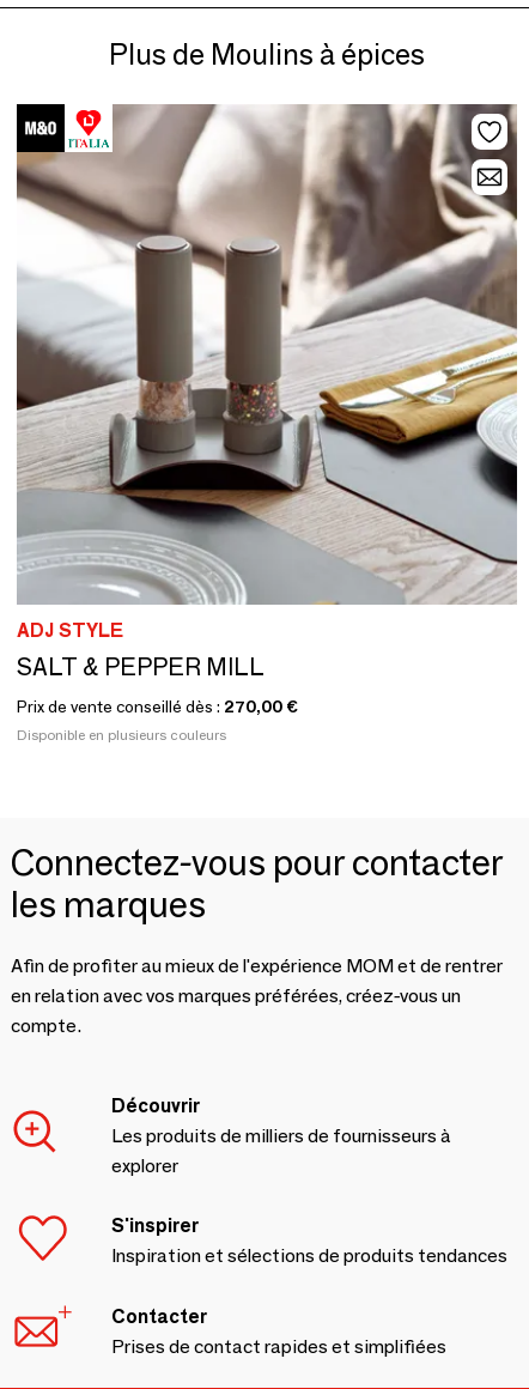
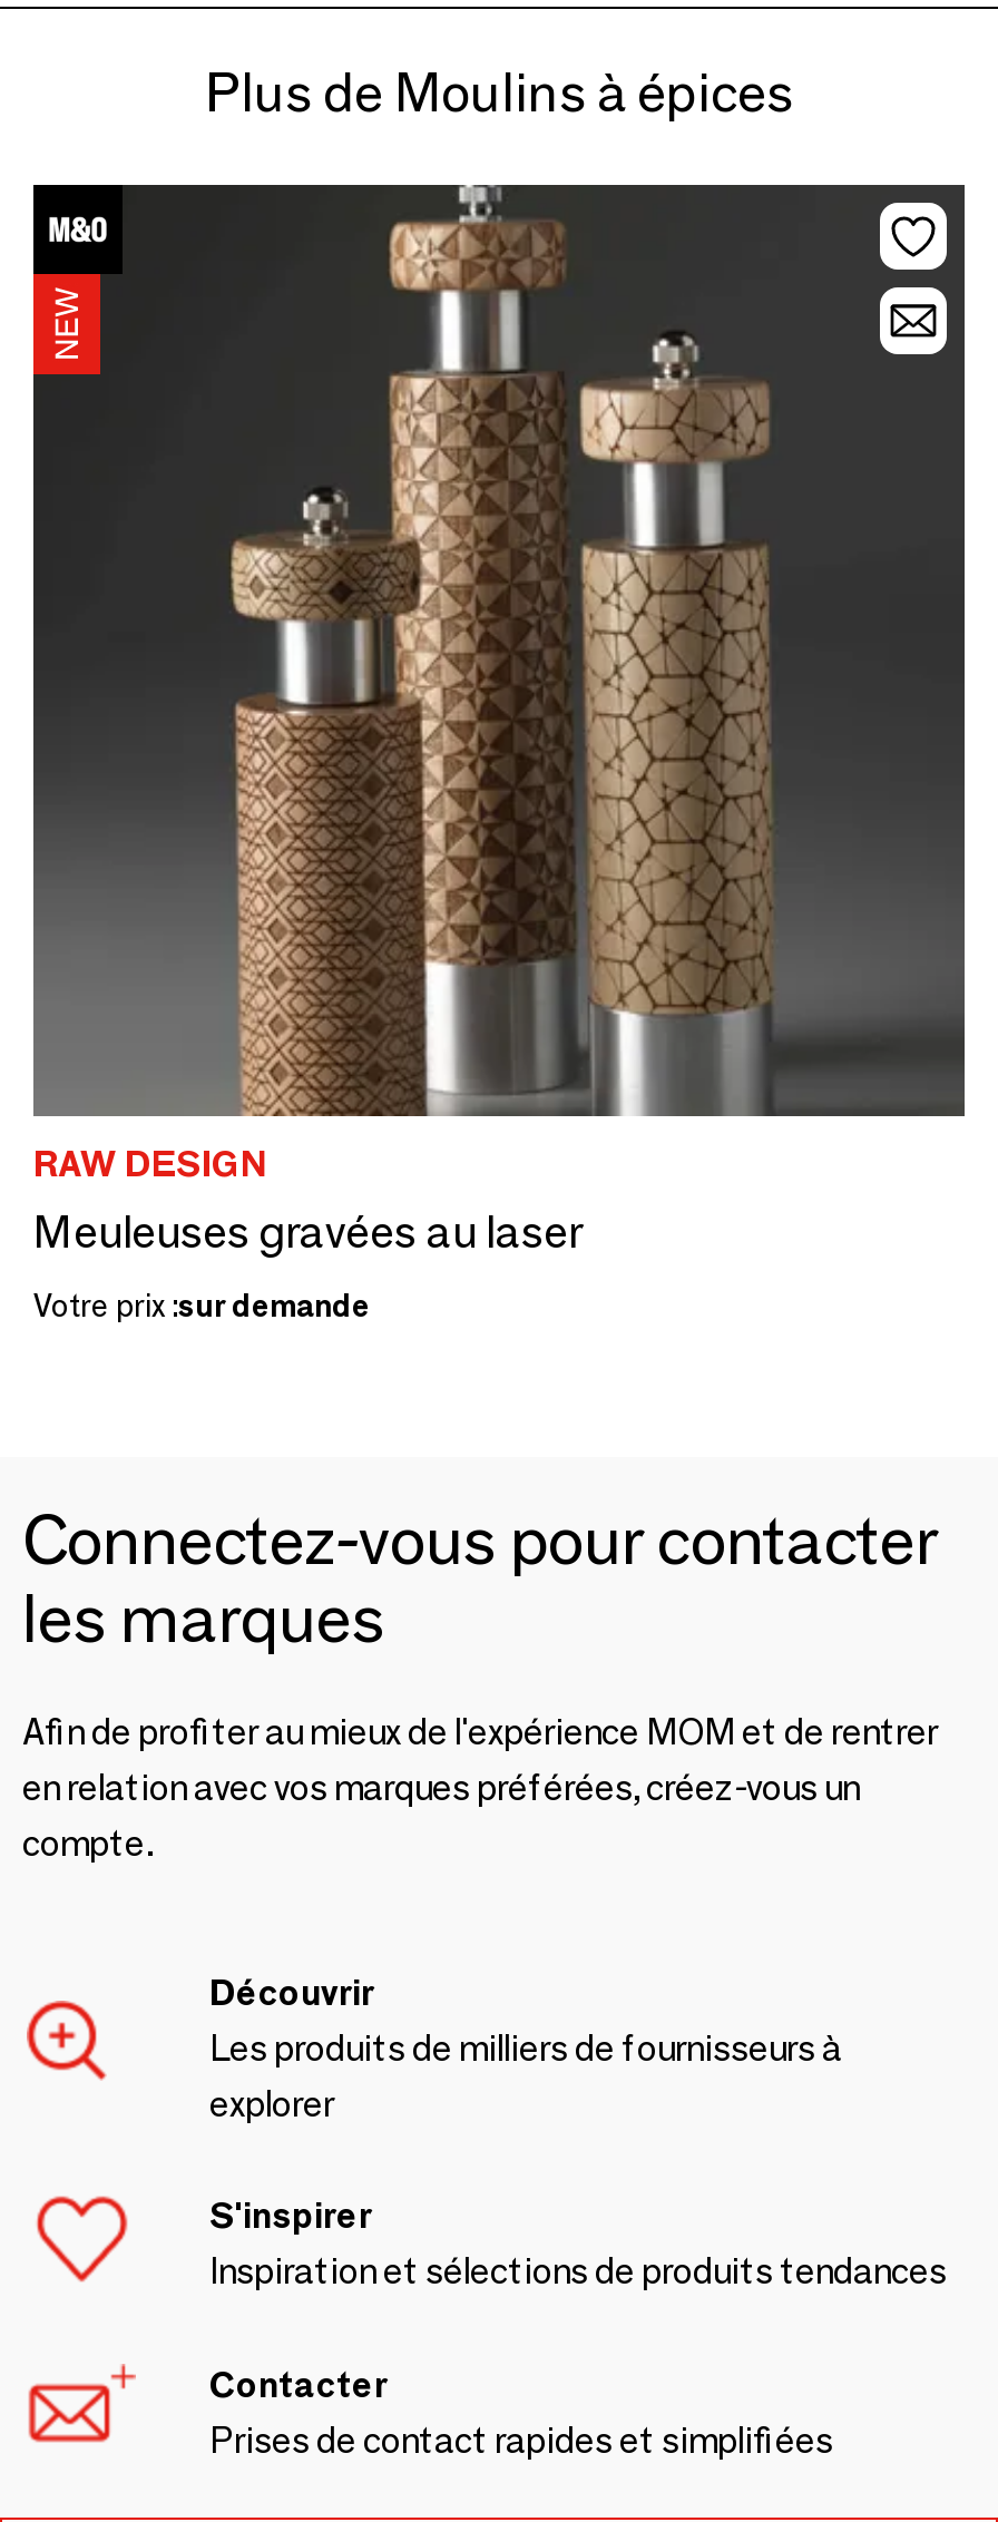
- [image]
- ADJ STYLE
- SALT & PEPPER MILL
+ [image]
+ RAW DESIGN
+ Meuleuses gravées au laser

- Prix de vente conseillé dès : 270,00 €
- Disponible en plusieurs couleurs
+ Votre prix : sur demande
